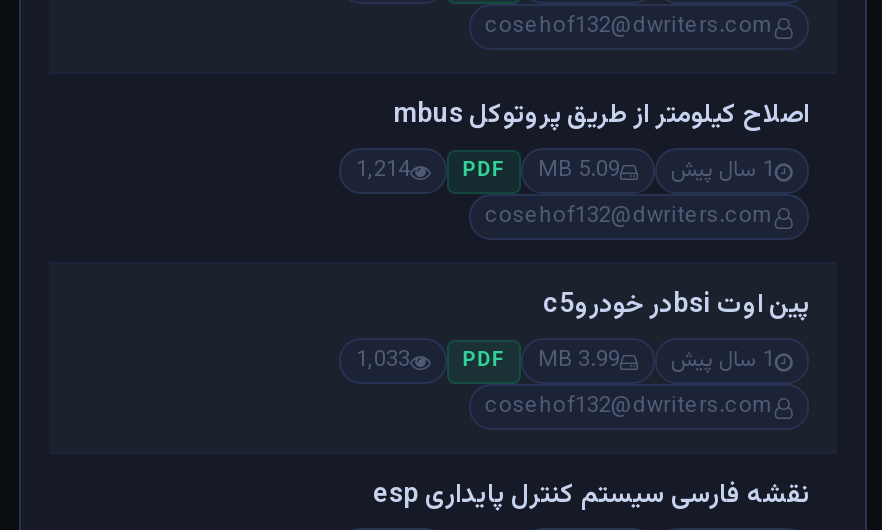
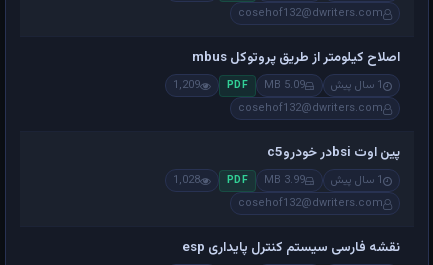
- 1,214 PDF
+ 1,209 PDF

- 1,033 PDF
+ 1,028 PDF
